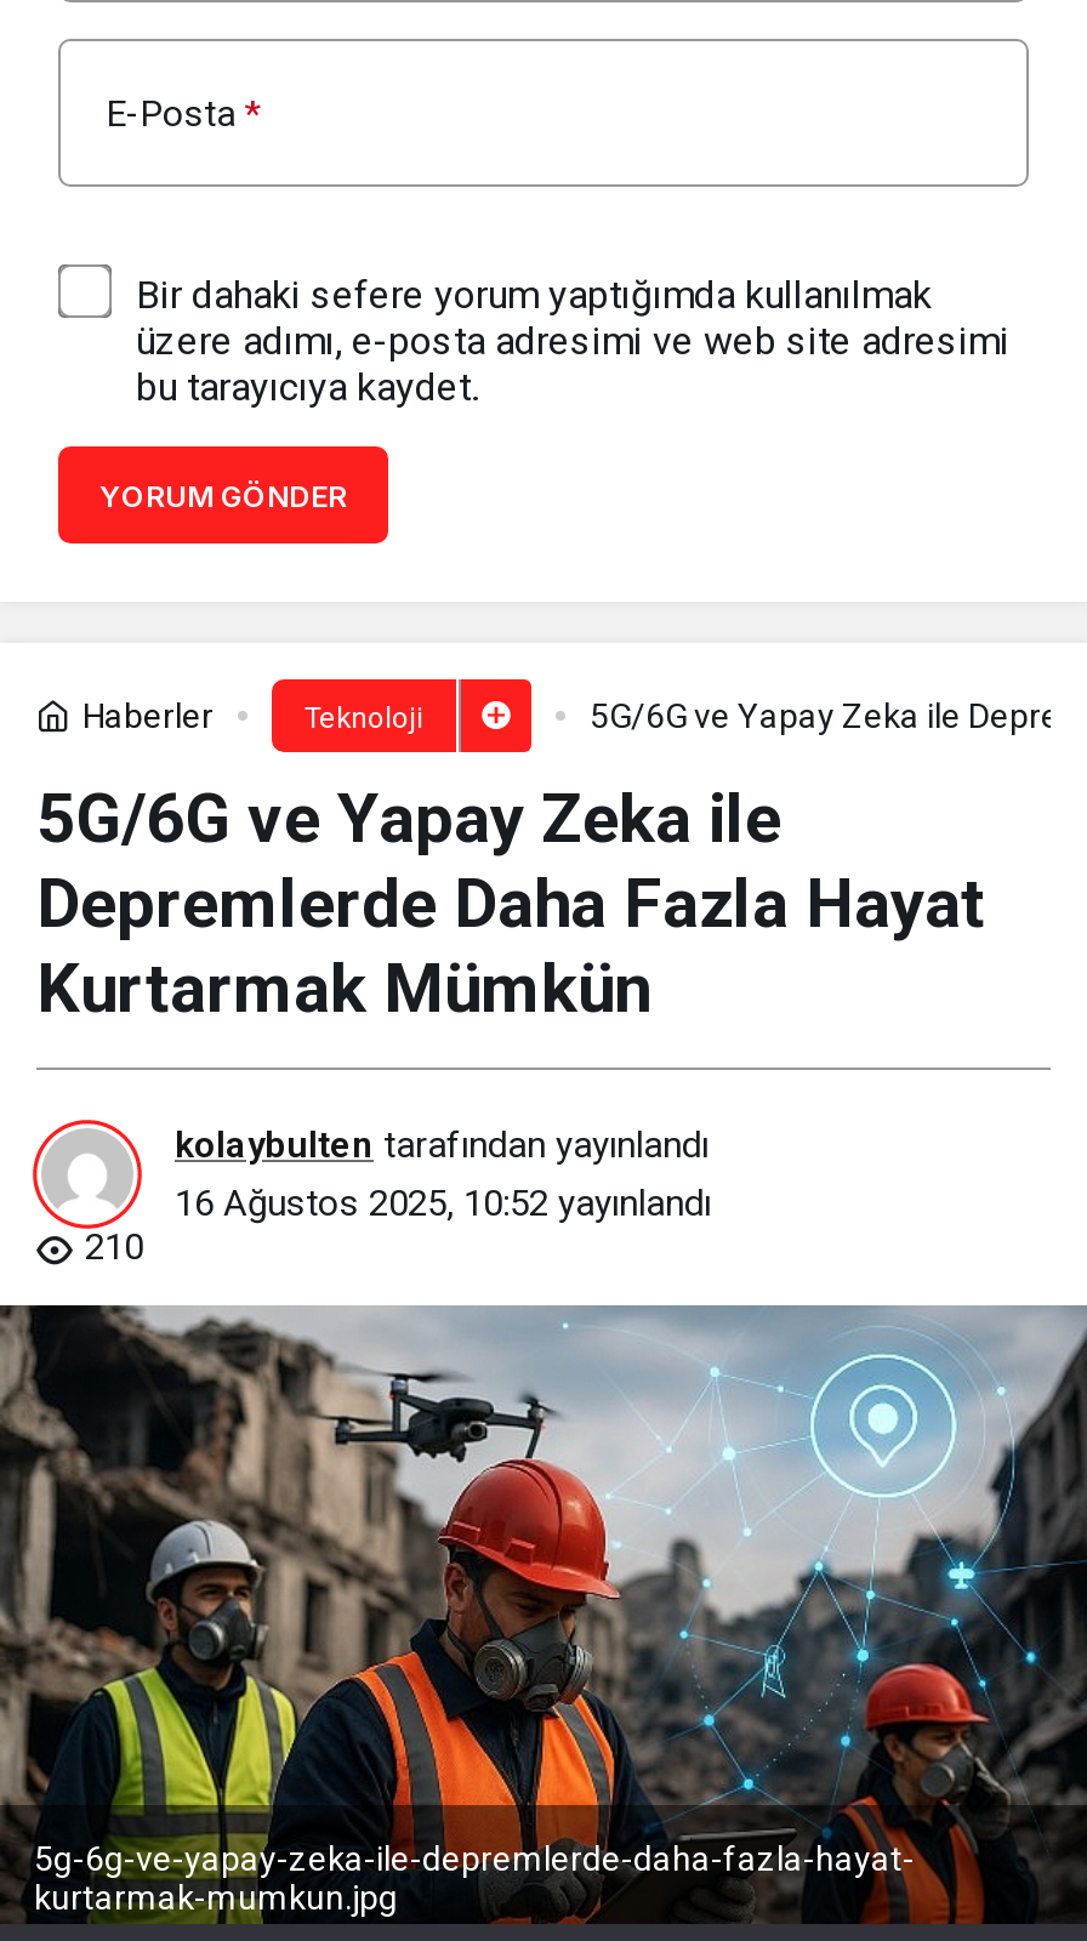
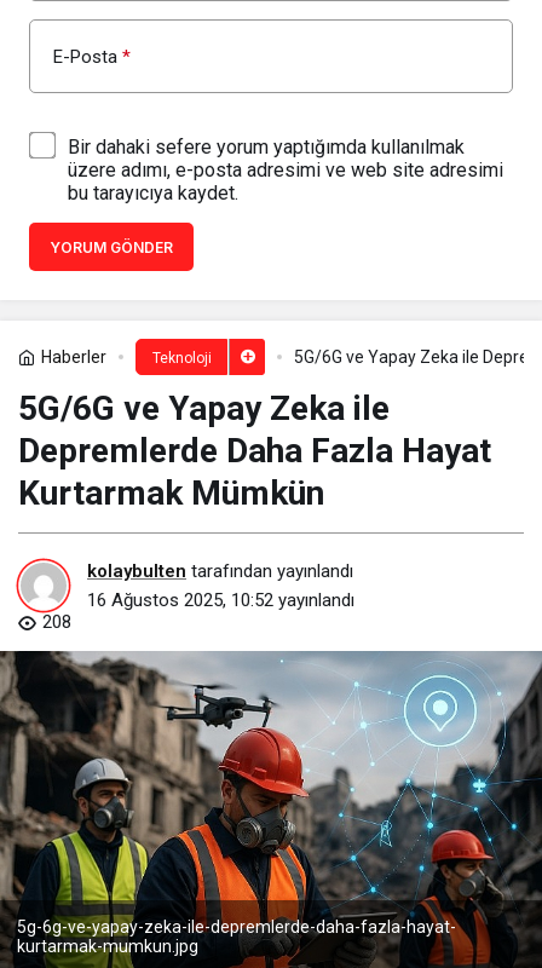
- 210
+ 208
